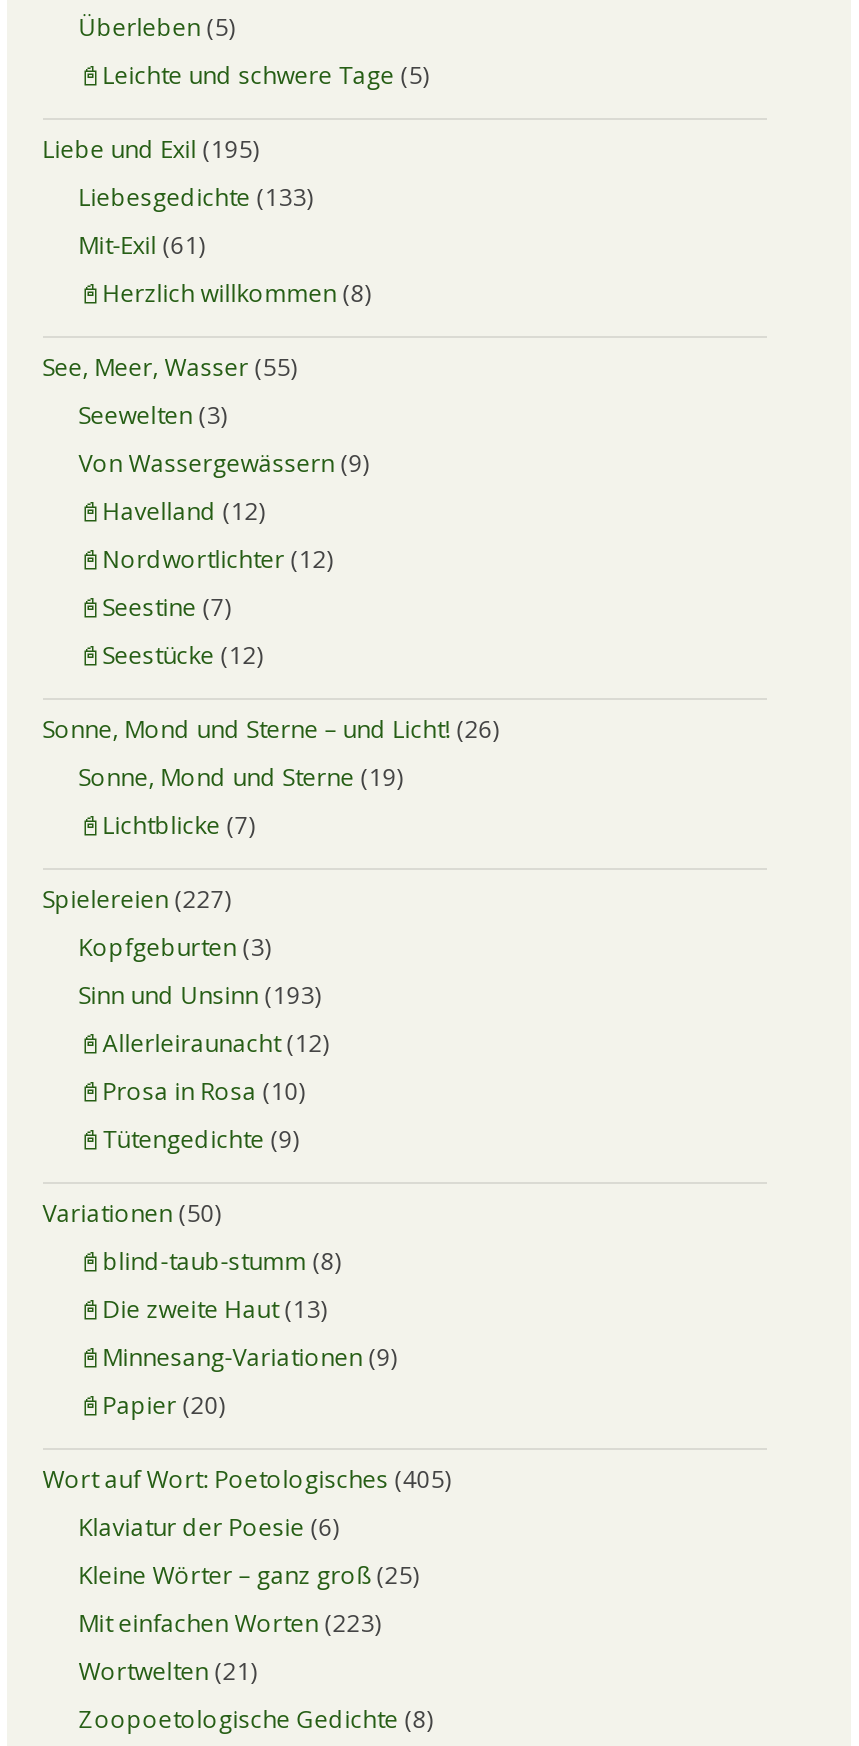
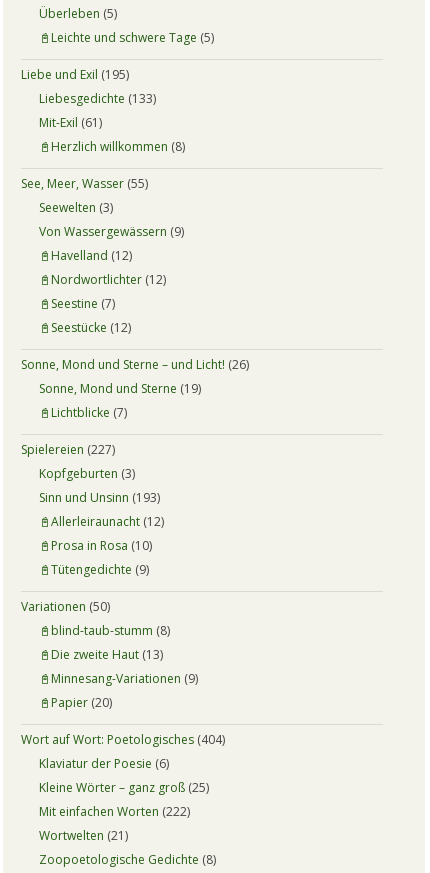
- Wort auf Wort: Poetologisches (405)
+ Wort auf Wort: Poetologisches (404)

- Mit einfachen Worten (223)
+ Mit einfachen Worten (222)
